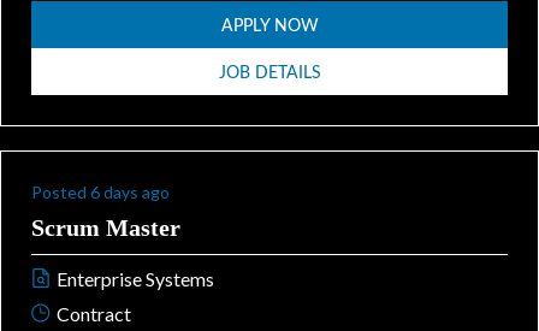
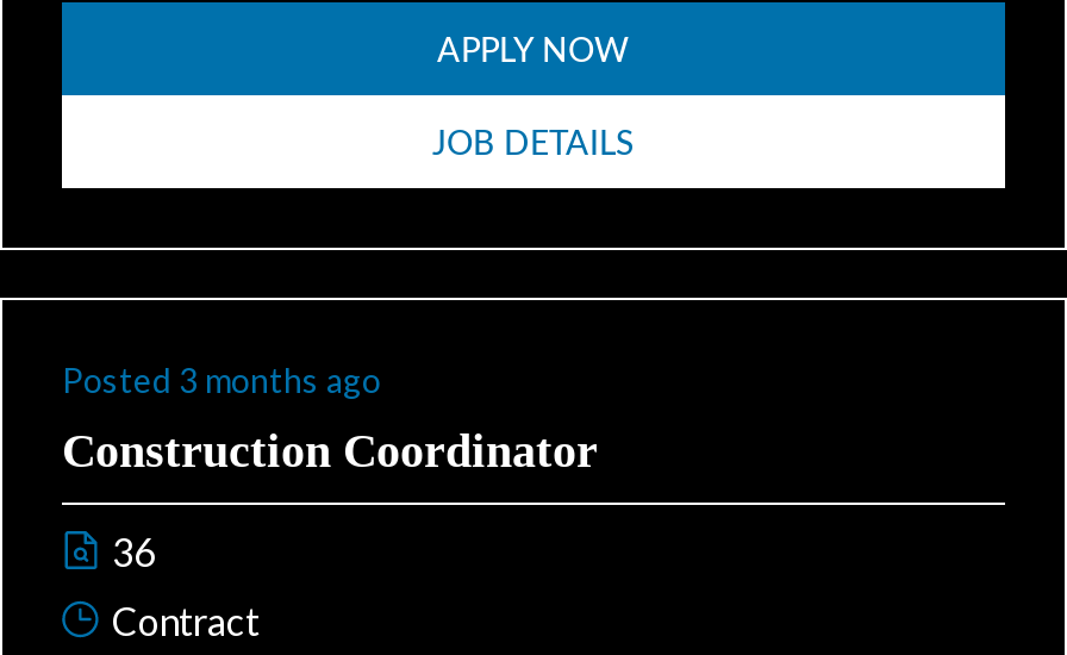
- Posted 6 days ago
+ Posted 3 months ago

- Scrum Master
+ Construction Coordinator

- Enterprise Systems
+ 36
